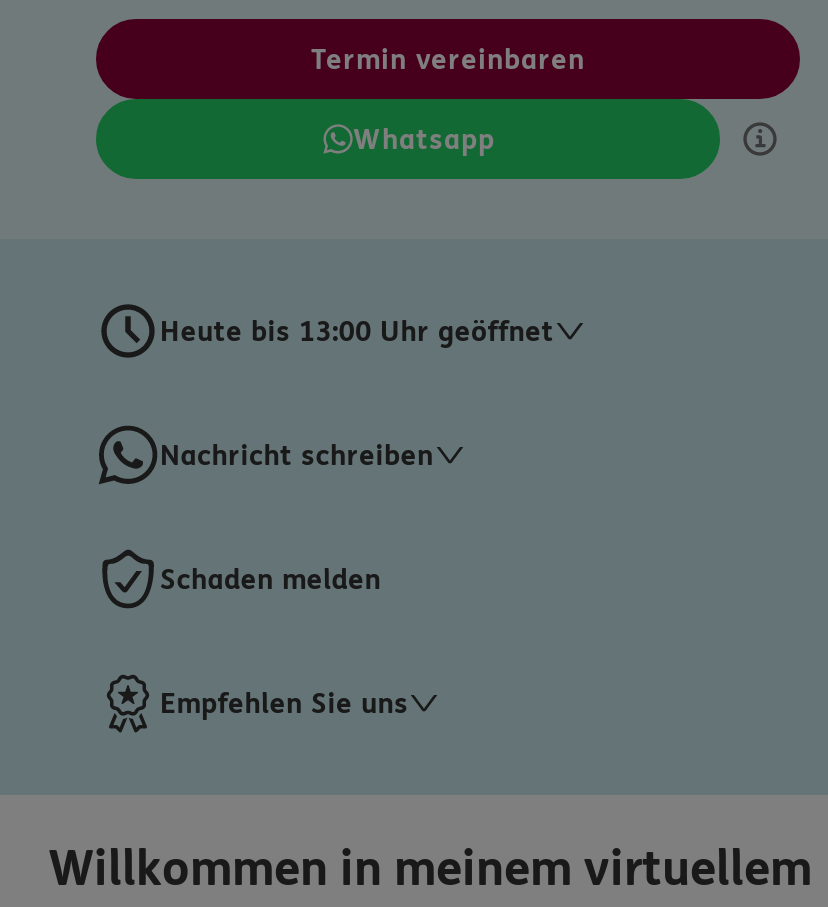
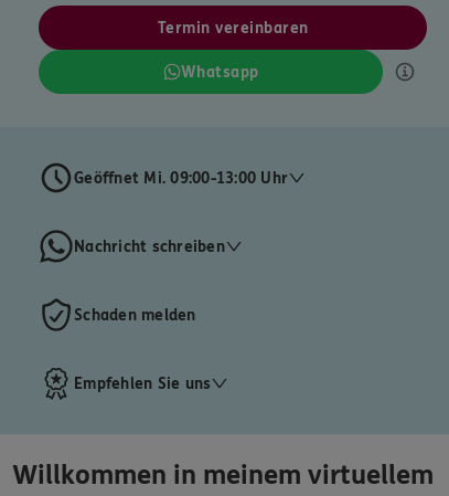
- Heute bis 13:00 Uhr geöffnet
+ Geöffnet Mi. 09:00-13:00 Uhr
